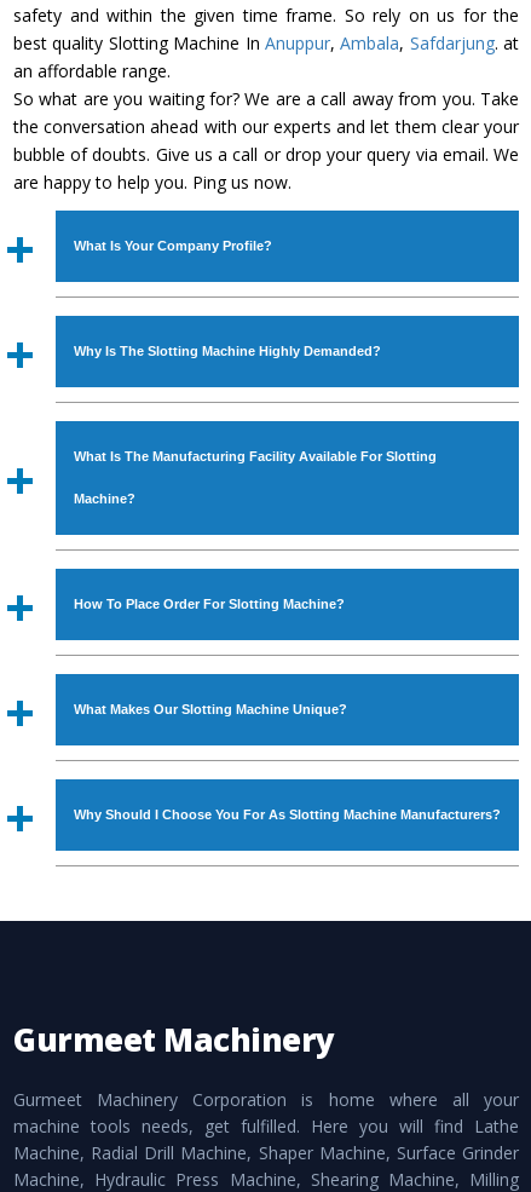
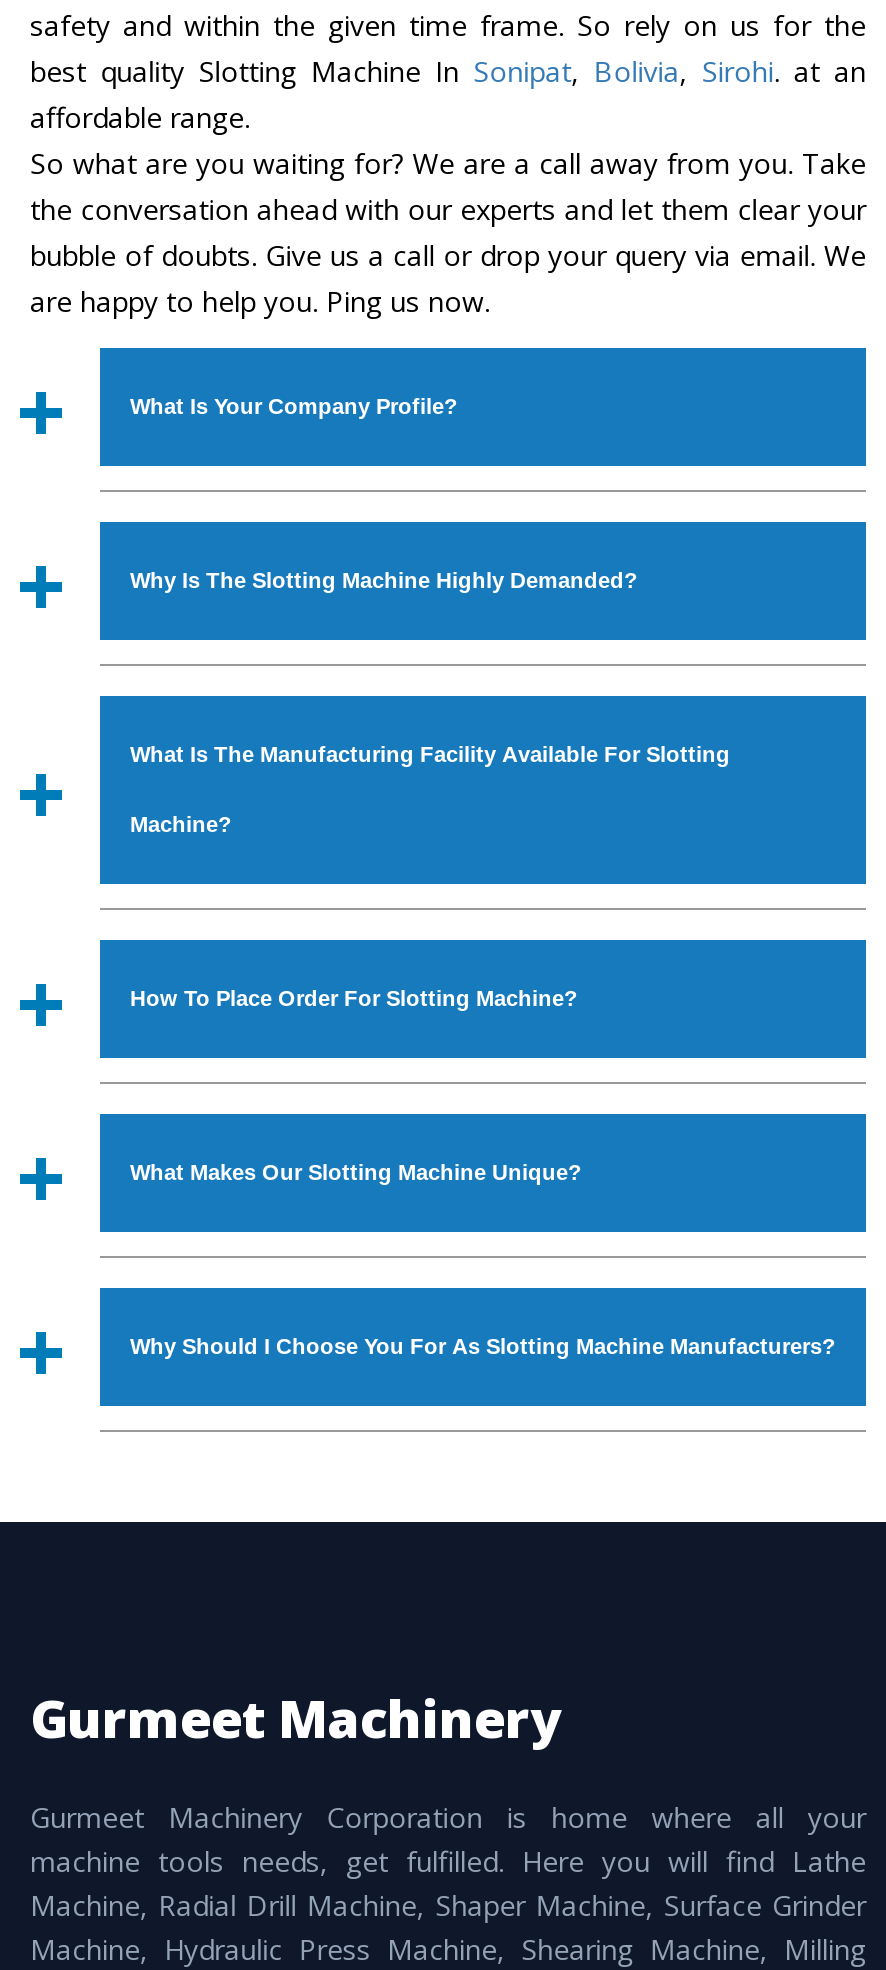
- best quality Slotting Machine In Anuppur, Ambala, Safdarjung. at
- an affordable range.
+ best quality Slotting Machine In Sonipat, Bolivia, Sirohi. at an
+ affordable range.
